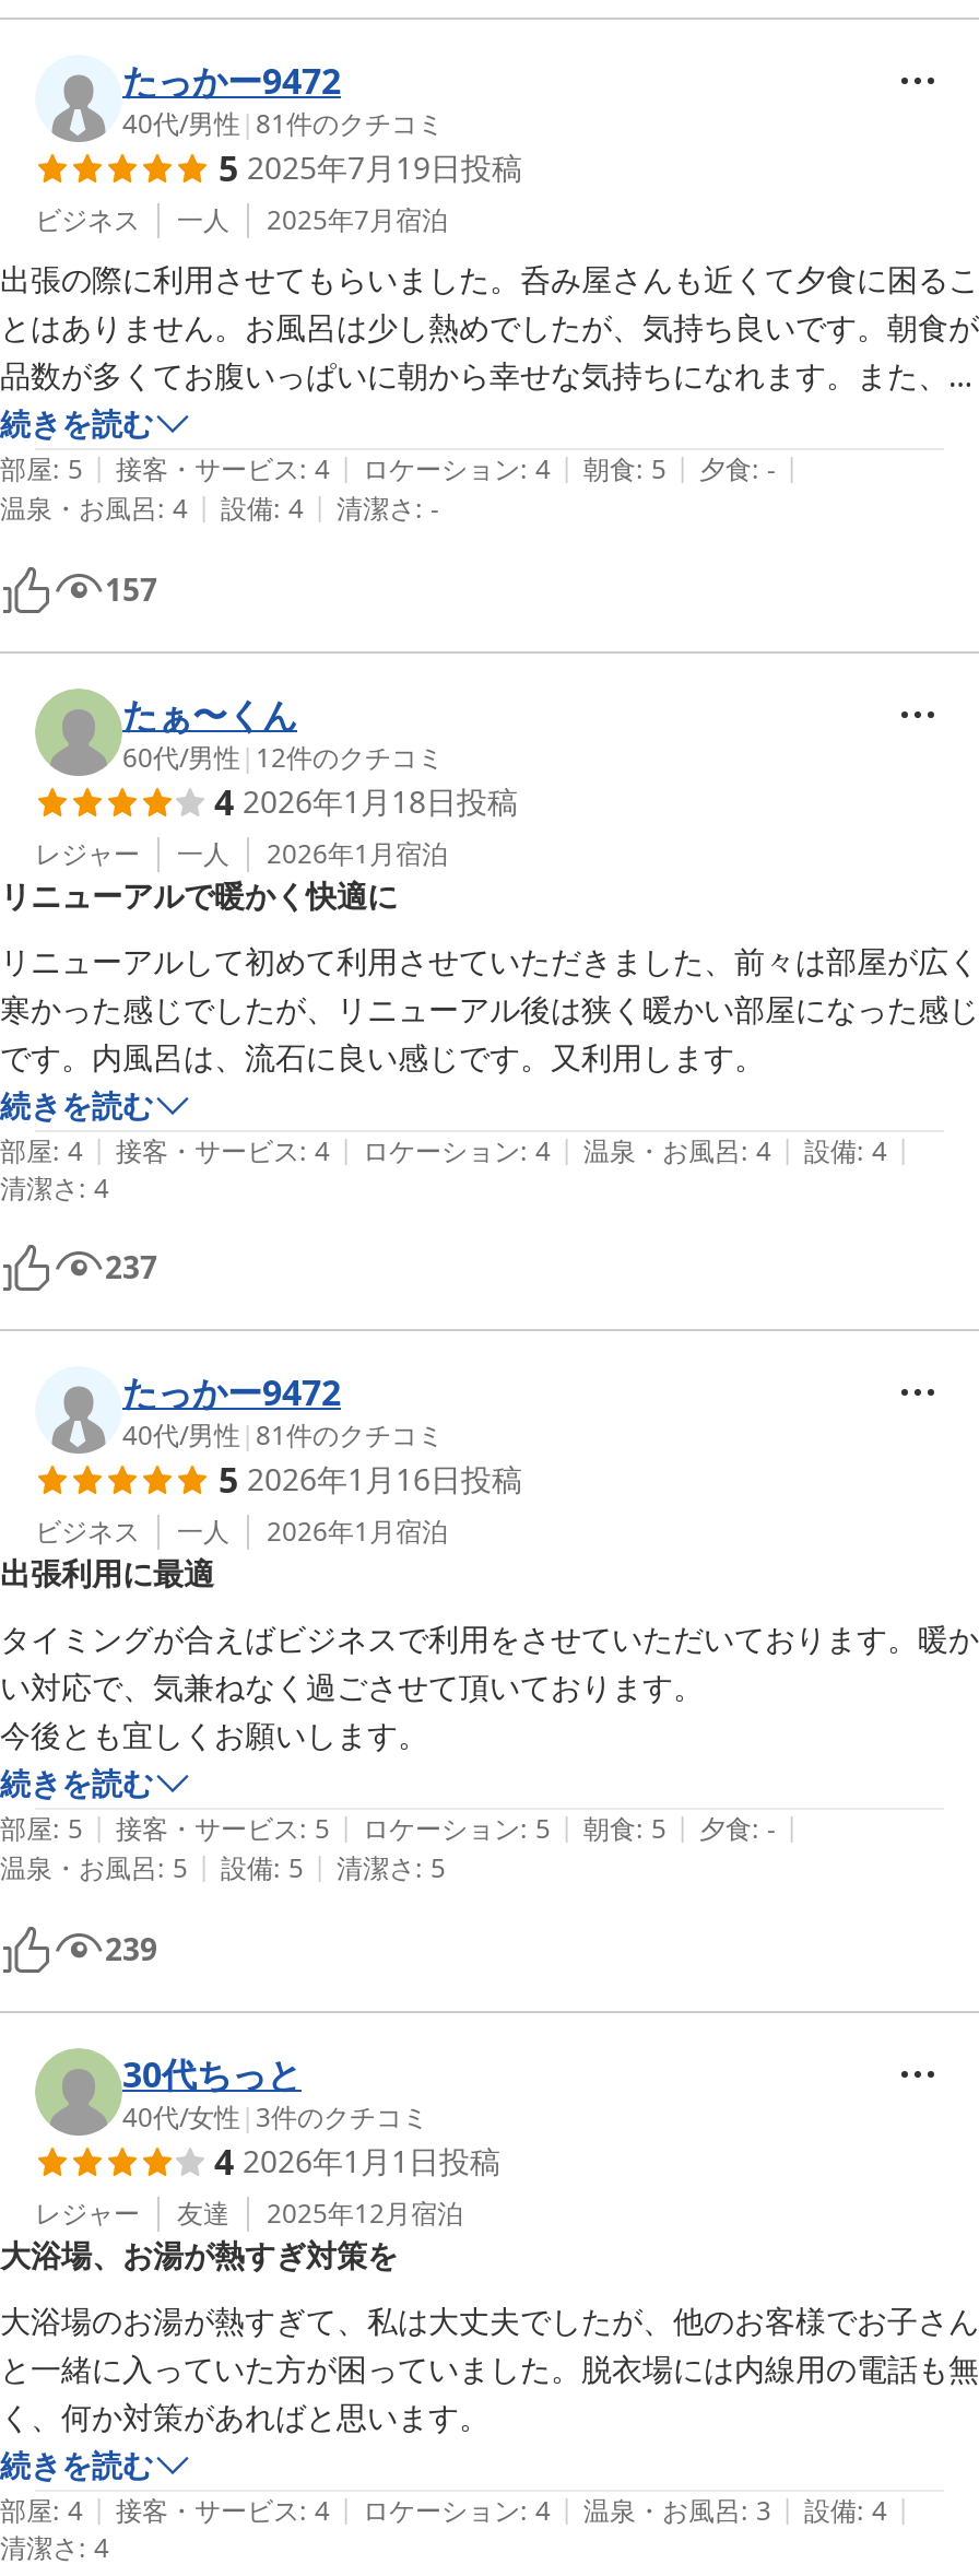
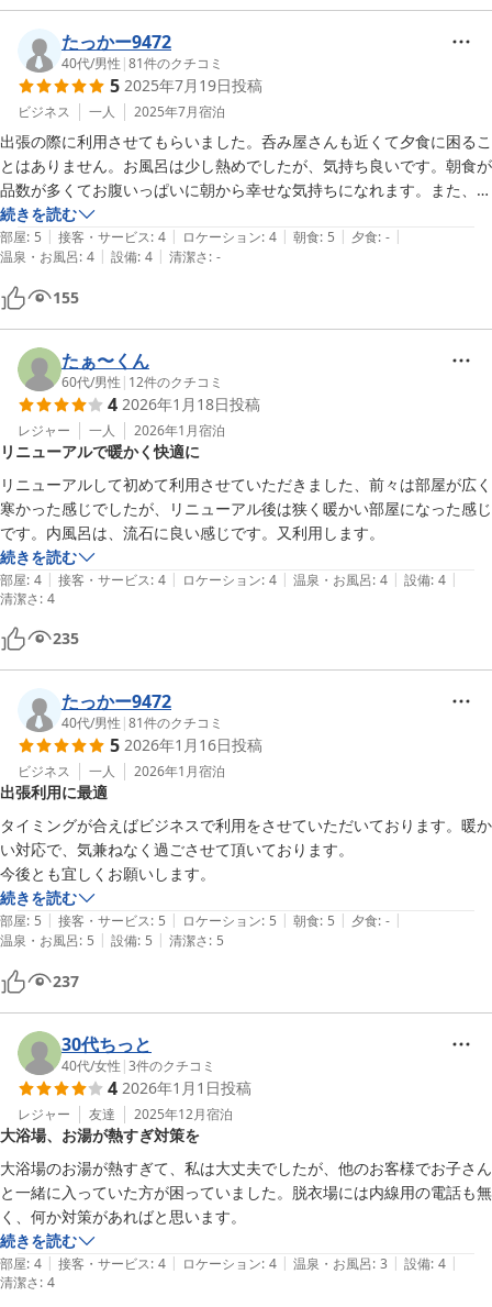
- 157
+ 155

- 237
+ 235

- 239
+ 237
